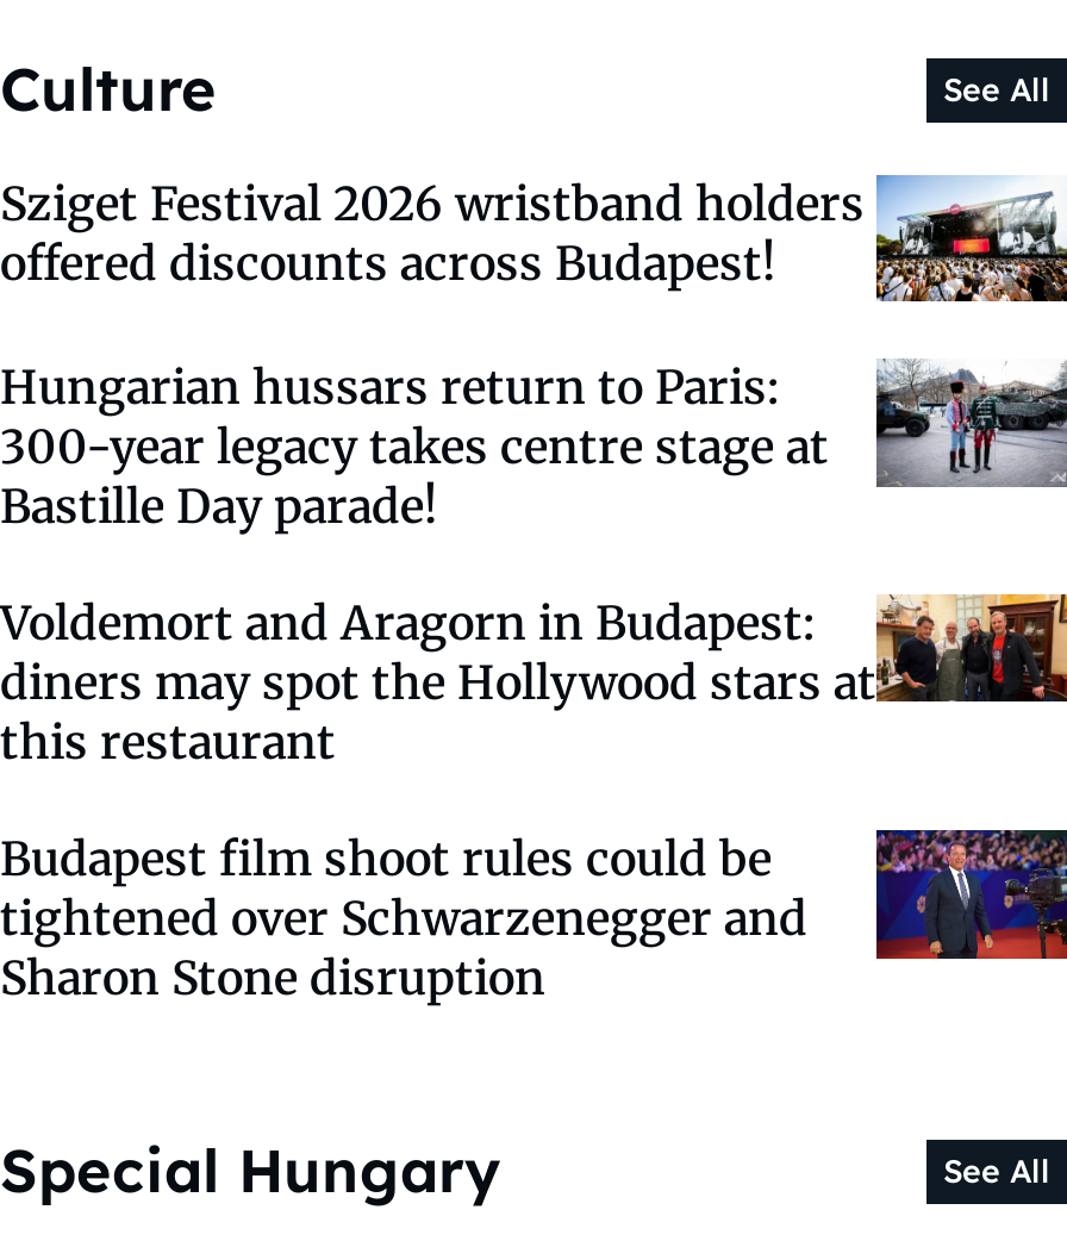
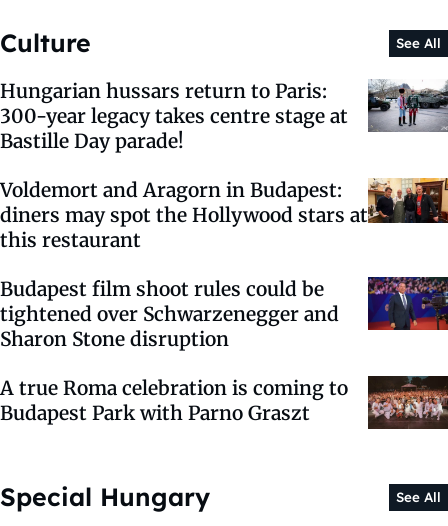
- [image]
- Sziget Festival 2026 wristband holders
- offered discounts across Budapest!

moved up: [image] | Hungarian hussars return to Paris: | 300-year legacy takes centre stage at | ... | tightened over Schwarzenegger and | Sharon Stone disruption

+ [image]
+ A true Roma celebration is coming to
+ Budapest Park with Parno Graszt
